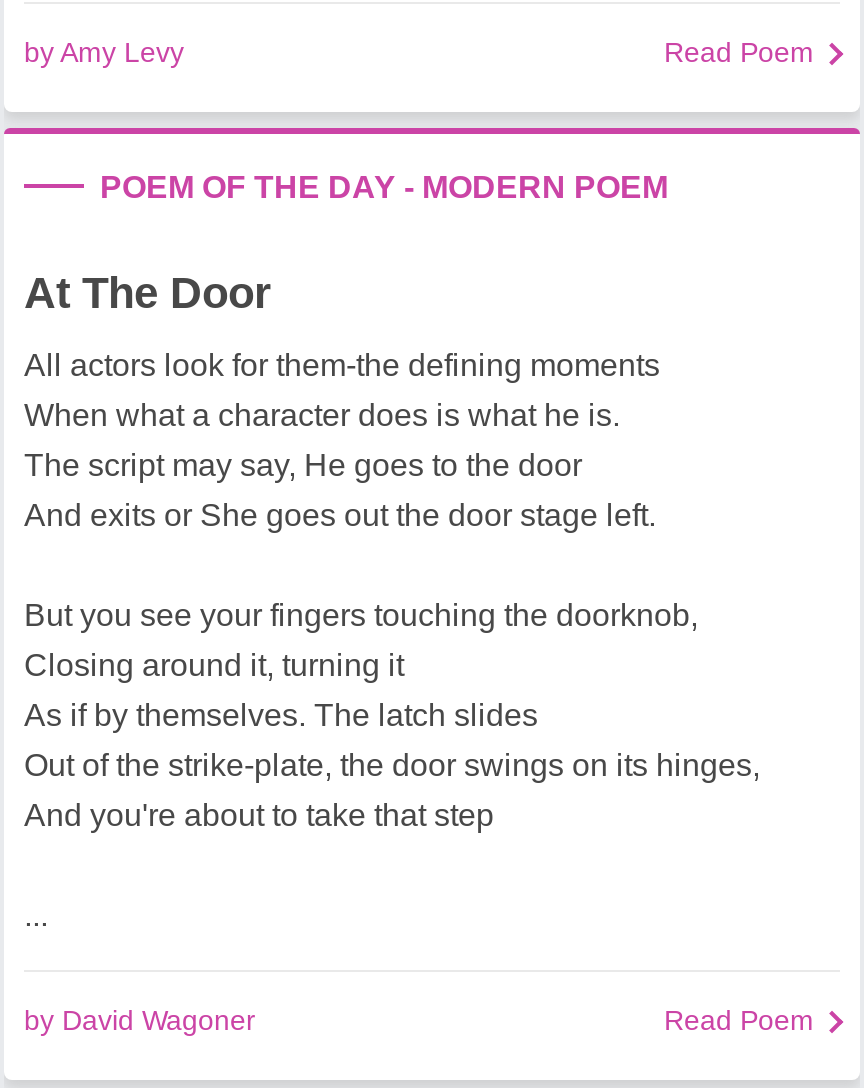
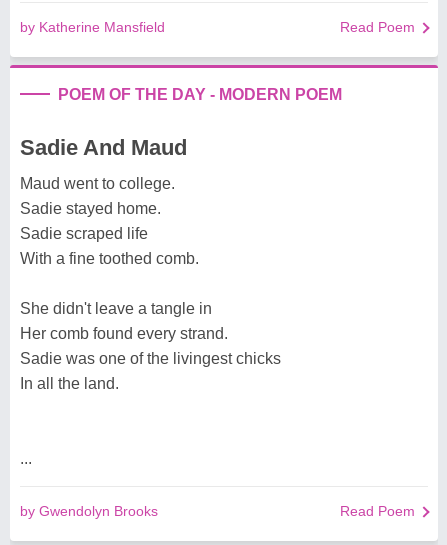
- by Amy Levy
+ by Katherine Mansfield

- At The Door
- All actors look for them-the defining moments
- When what a character does is what he is.
- The script may say, He goes to the door
- And exits or She goes out the door stage left.
- But you see your fingers touching the doorknob,
- Closing around it, turning it
- As if by themselves. The latch slides
- Out of the strike-plate, the door swings on its hinges,
- And you're about to take that step
+ Sadie And Maud
+ Maud went to college.
+ Sadie stayed home.
+ Sadie scraped life
+ With a fine toothed comb.
+ She didn't leave a tangle in
+ Her comb found every strand.
+ Sadie was one of the livingest chicks
+ In all the land.

- by David Wagoner
+ by Gwendolyn Brooks
